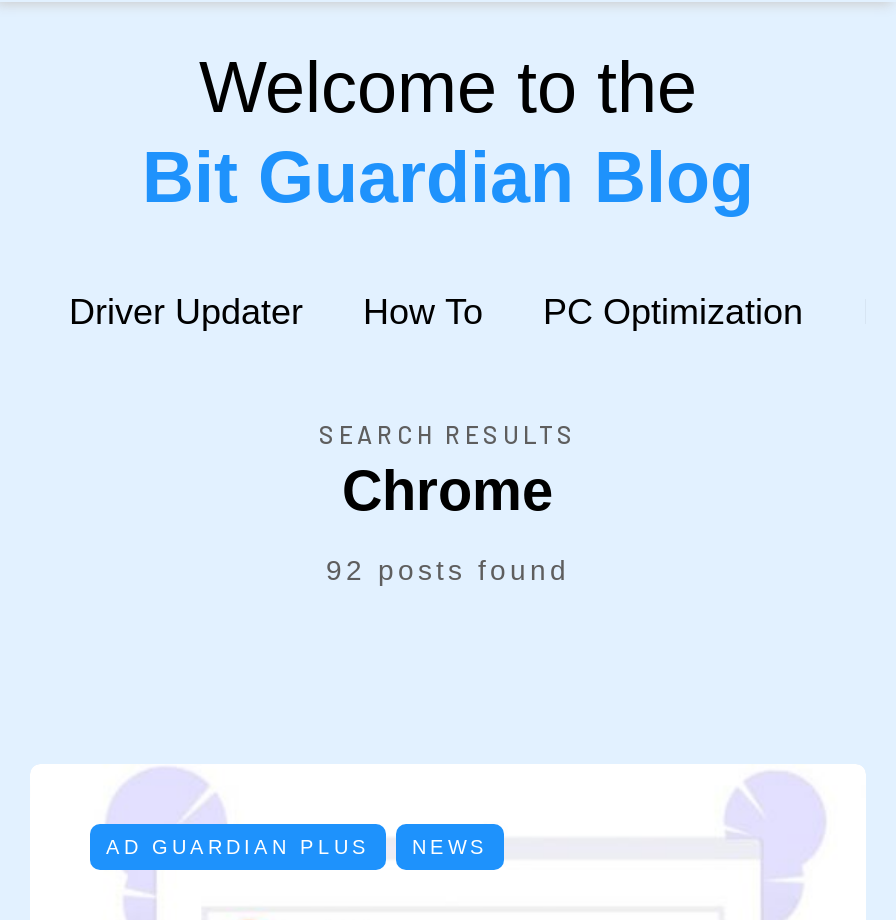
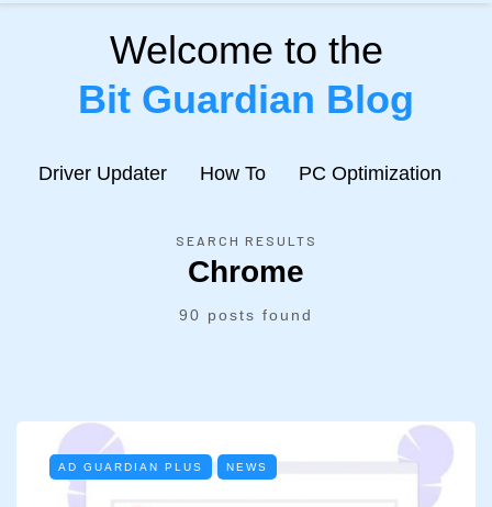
- 92 posts found
+ 90 posts found
